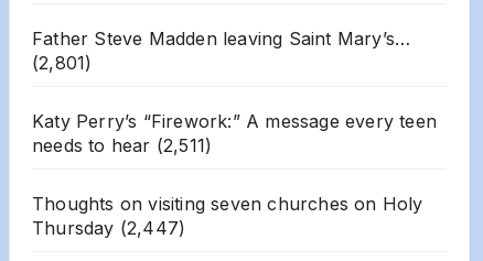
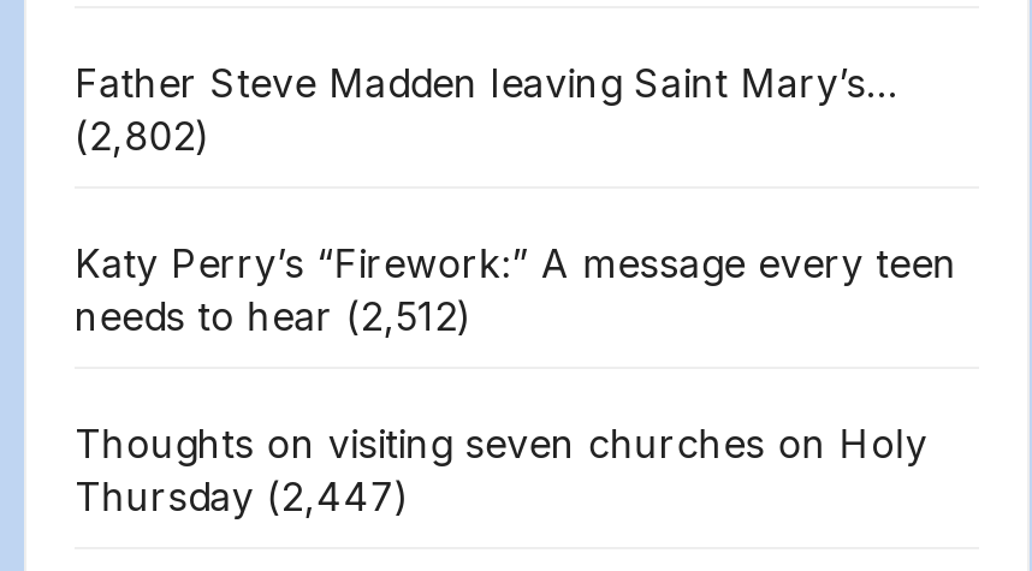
- (2,801)
+ (2,802)

- needs to hear (2,511)
+ needs to hear (2,512)
